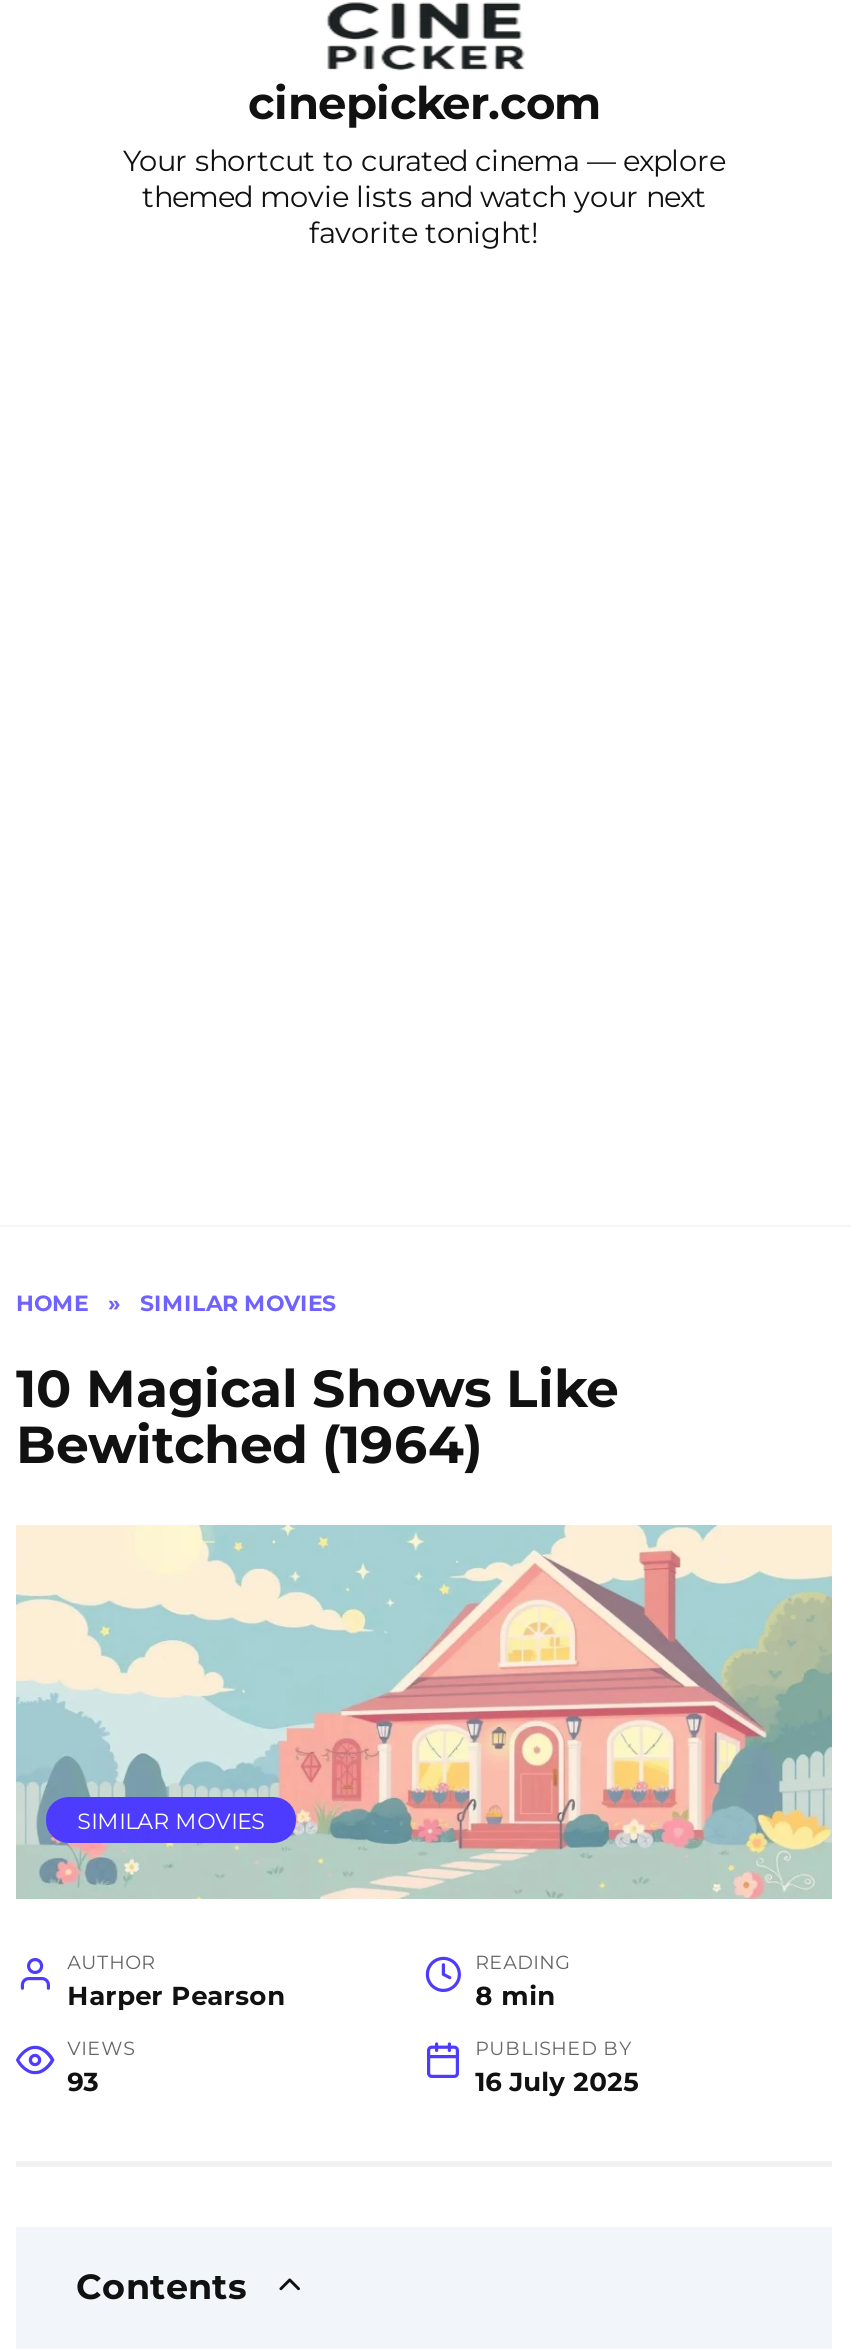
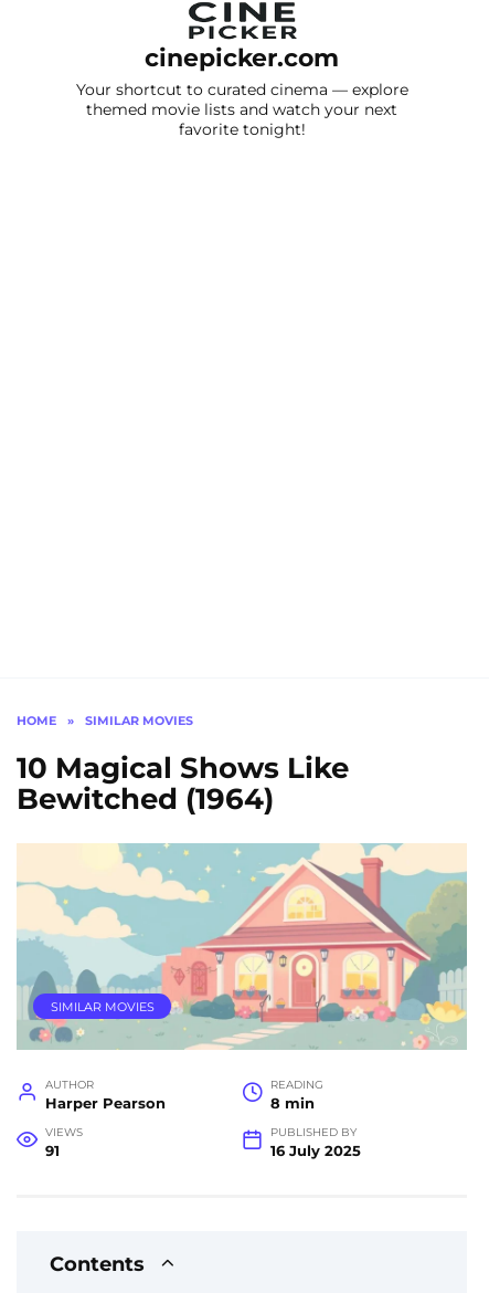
- 93
+ 91
